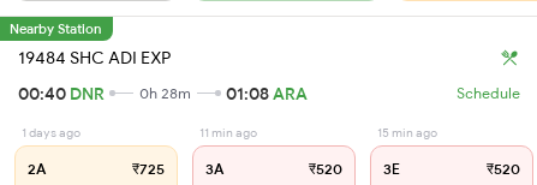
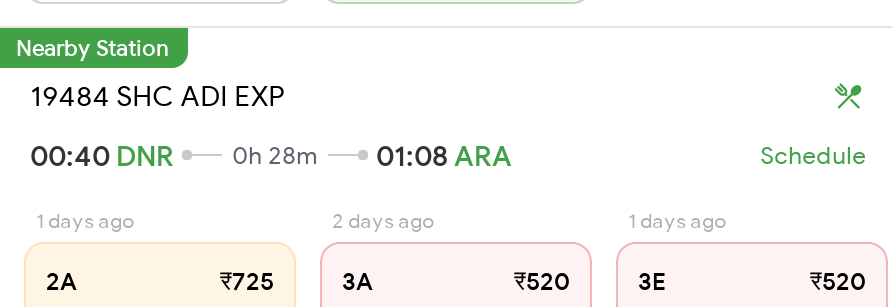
- 11 min ago
+ 2 days ago

- 15 min ago
+ 1 days ago
